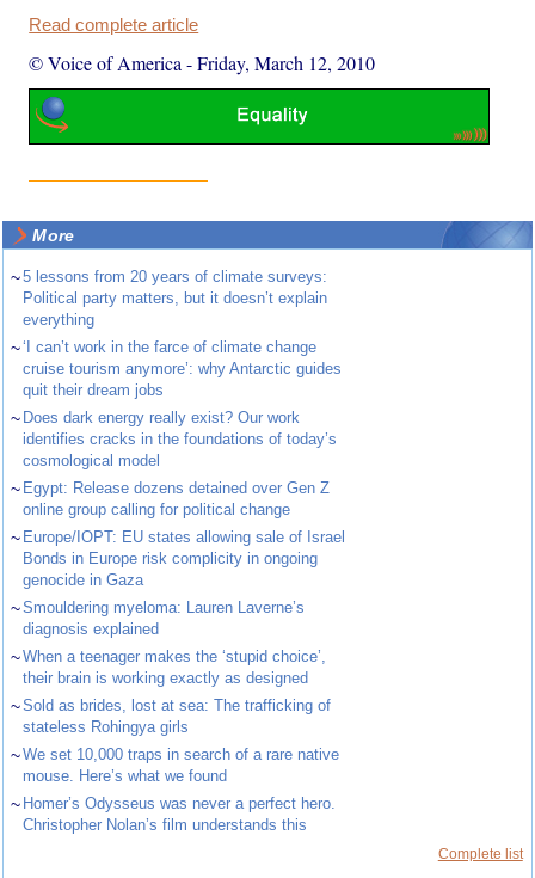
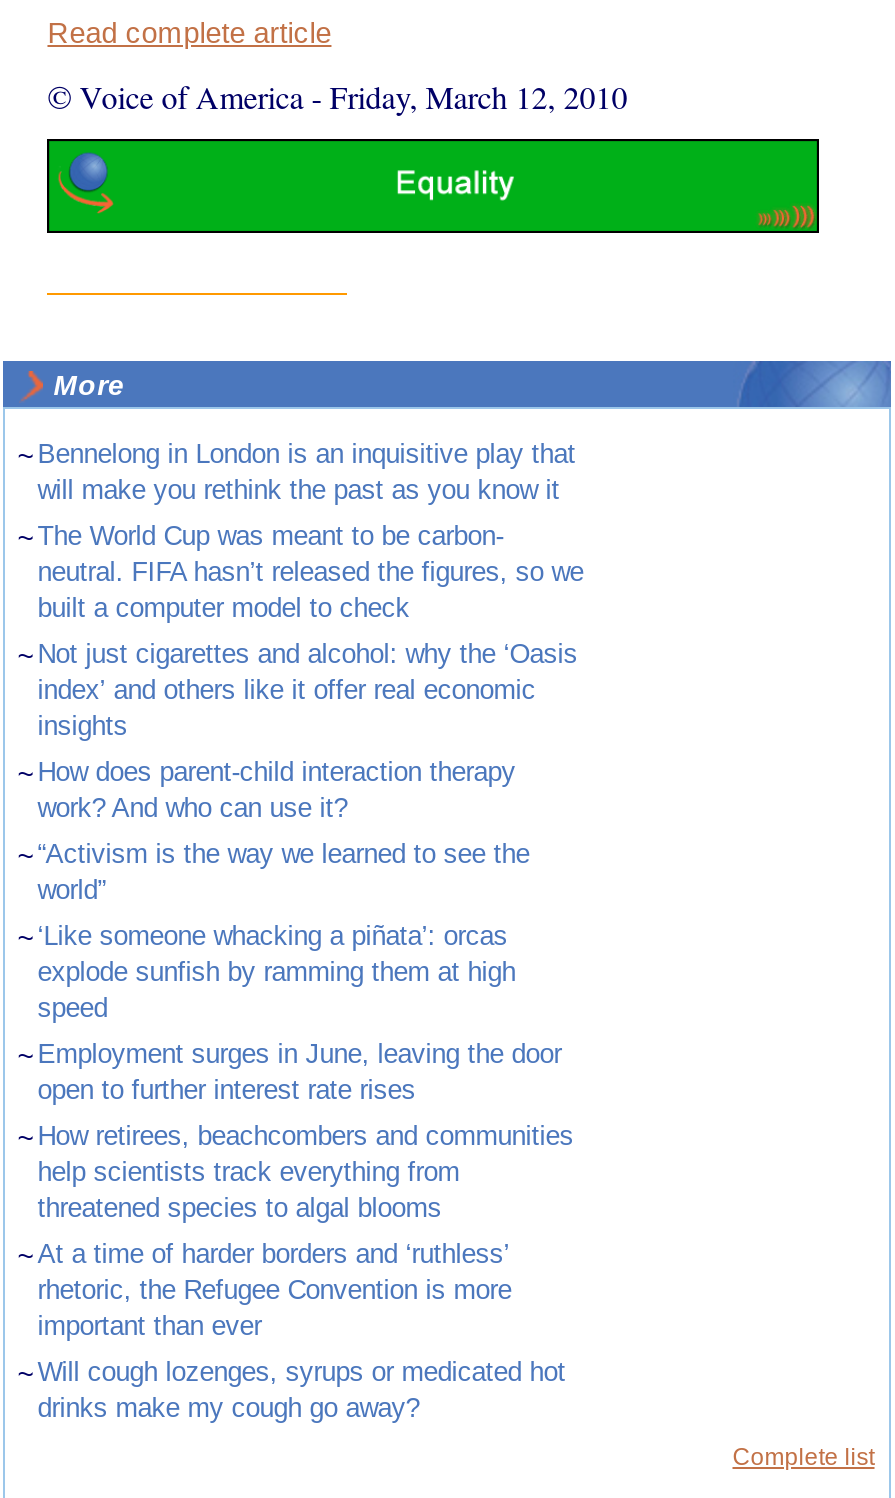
- ~ 5 lessons from 20 years of climate surveys:
- Political party matters, but it doesn’t explain
- everything
+ ~ Bennelong in London is an inquisitive play that
+ will make you rethink the past as you know it

- ~ ‘I can’t work in the farce of climate change
- cruise tourism anymore’: why Antarctic guides
- quit their dream jobs
+ ~ The World Cup was meant to be carbon-
+ neutral. FIFA hasn’t released the figures, so we
+ built a computer model to check

- ~ Does dark energy really exist? Our work
- identifies cracks in the foundations of today’s
- cosmological model
+ ~ Not just cigarettes and alcohol: why the ‘Oasis
+ index’ and others like it offer real economic
+ insights

- ~ Egypt: Release dozens detained over Gen Z
- online group calling for political change
+ ~ How does parent-child interaction therapy
+ work? And who can use it?

- ~ Europe/IOPT: EU states allowing sale of Israel
- Bonds in Europe risk complicity in ongoing
- genocide in Gaza
+ ~ “Activism is the way we learned to see the
+ world”

- ~ Smouldering myeloma: Lauren Laverne’s
- diagnosis explained
+ ~ ‘Like someone whacking a piñata’: orcas
+ explode sunfish by ramming them at high
+ speed

- ~ When a teenager makes the ‘stupid choice’,
- their brain is working exactly as designed
+ ~ Employment surges in June, leaving the door
+ open to further interest rate rises

- ~ Sold as brides, lost at sea: The trafficking of
- stateless Rohingya girls
+ ~ How retirees, beachcombers and communities
+ help scientists track everything from
+ threatened species to algal blooms

- ~ We set 10,000 traps in search of a rare native
- mouse. Here’s what we found
+ ~ At a time of harder borders and ‘ruthless’
+ rhetoric, the Refugee Convention is more
+ important than ever

- ~ Homer’s Odysseus was never a perfect hero.
- Christopher Nolan’s film understands this
+ ~ Will cough lozenges, syrups or medicated hot
+ drinks make my cough go away?
